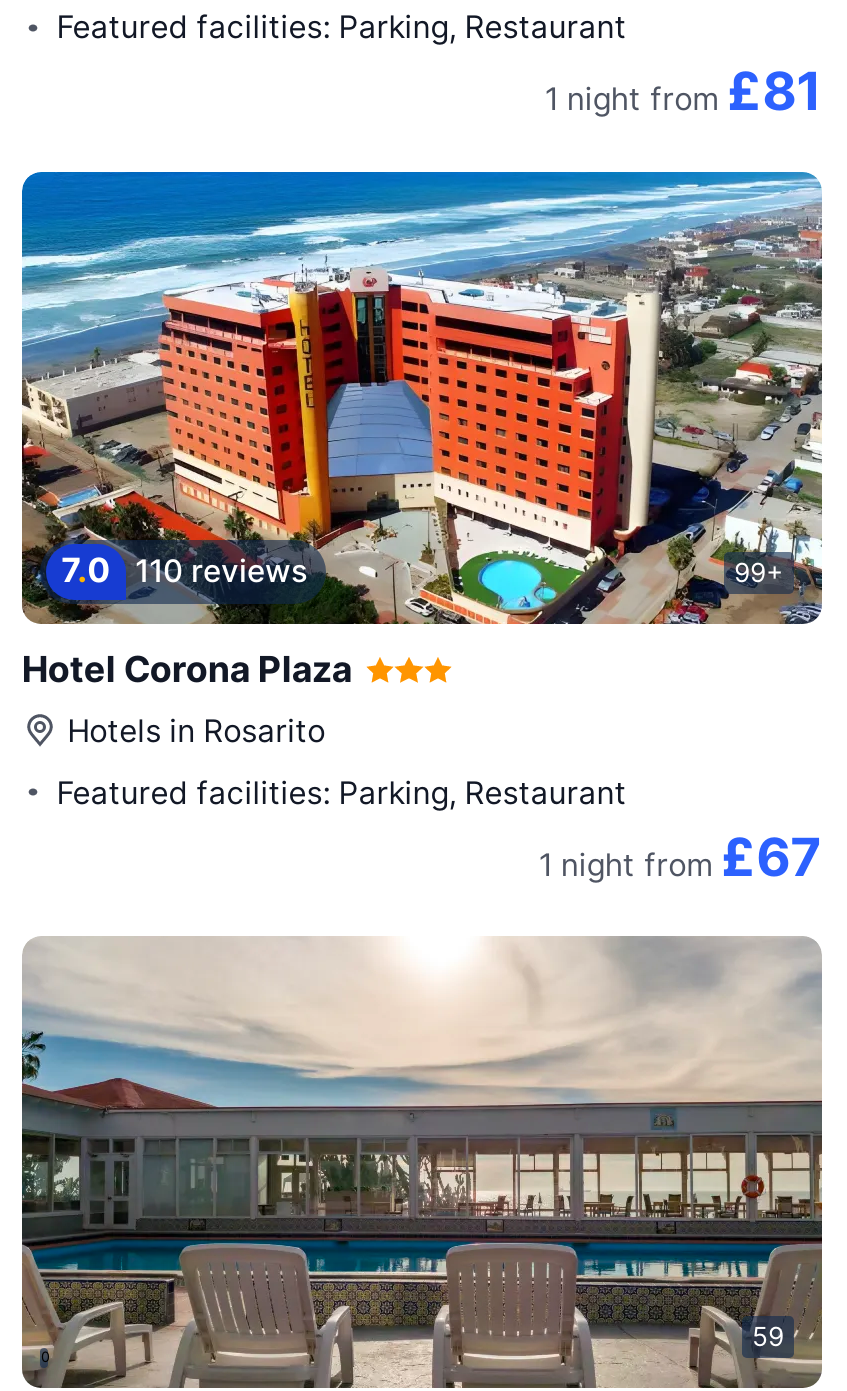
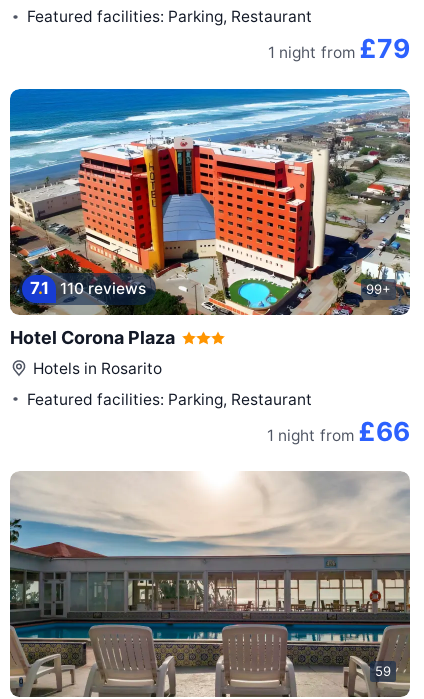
- 1 night from £81
+ 1 night from £79

- 7.0 110 reviews
+ 7.1 110 reviews

- 1 night from £67
+ 1 night from £66
